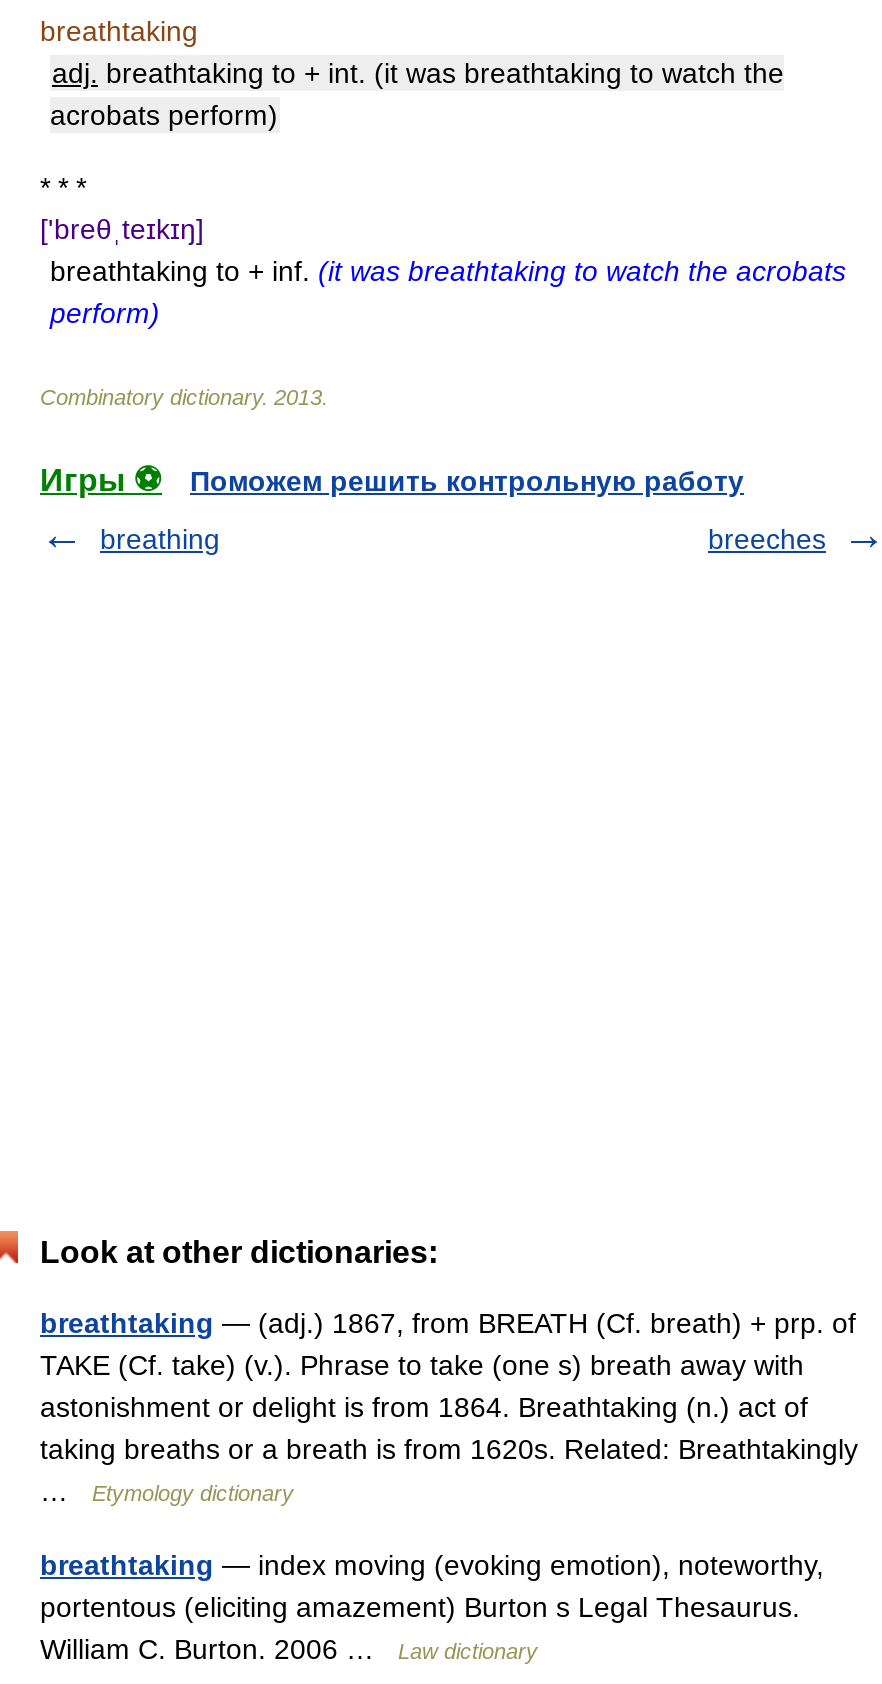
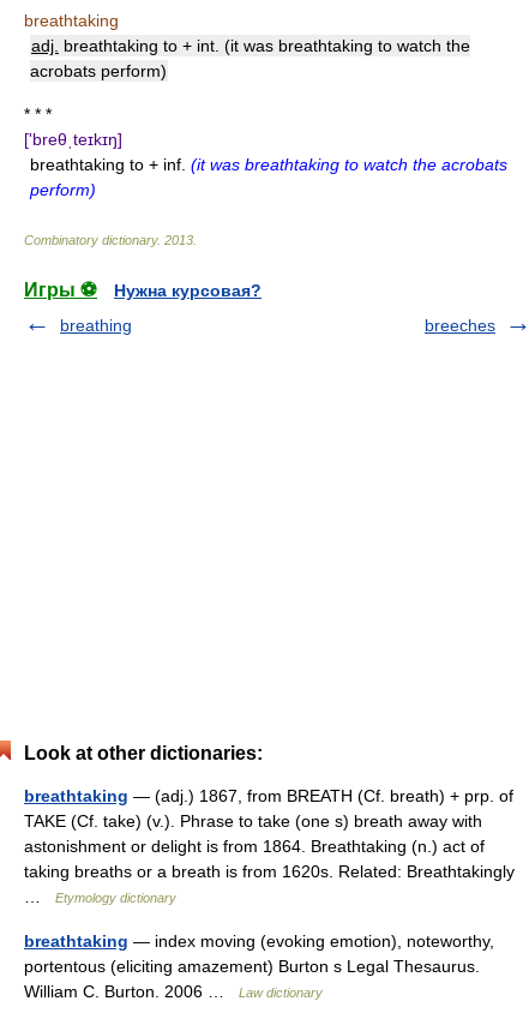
- Поможем решить контрольную работу
+ Нужна курсовая?
